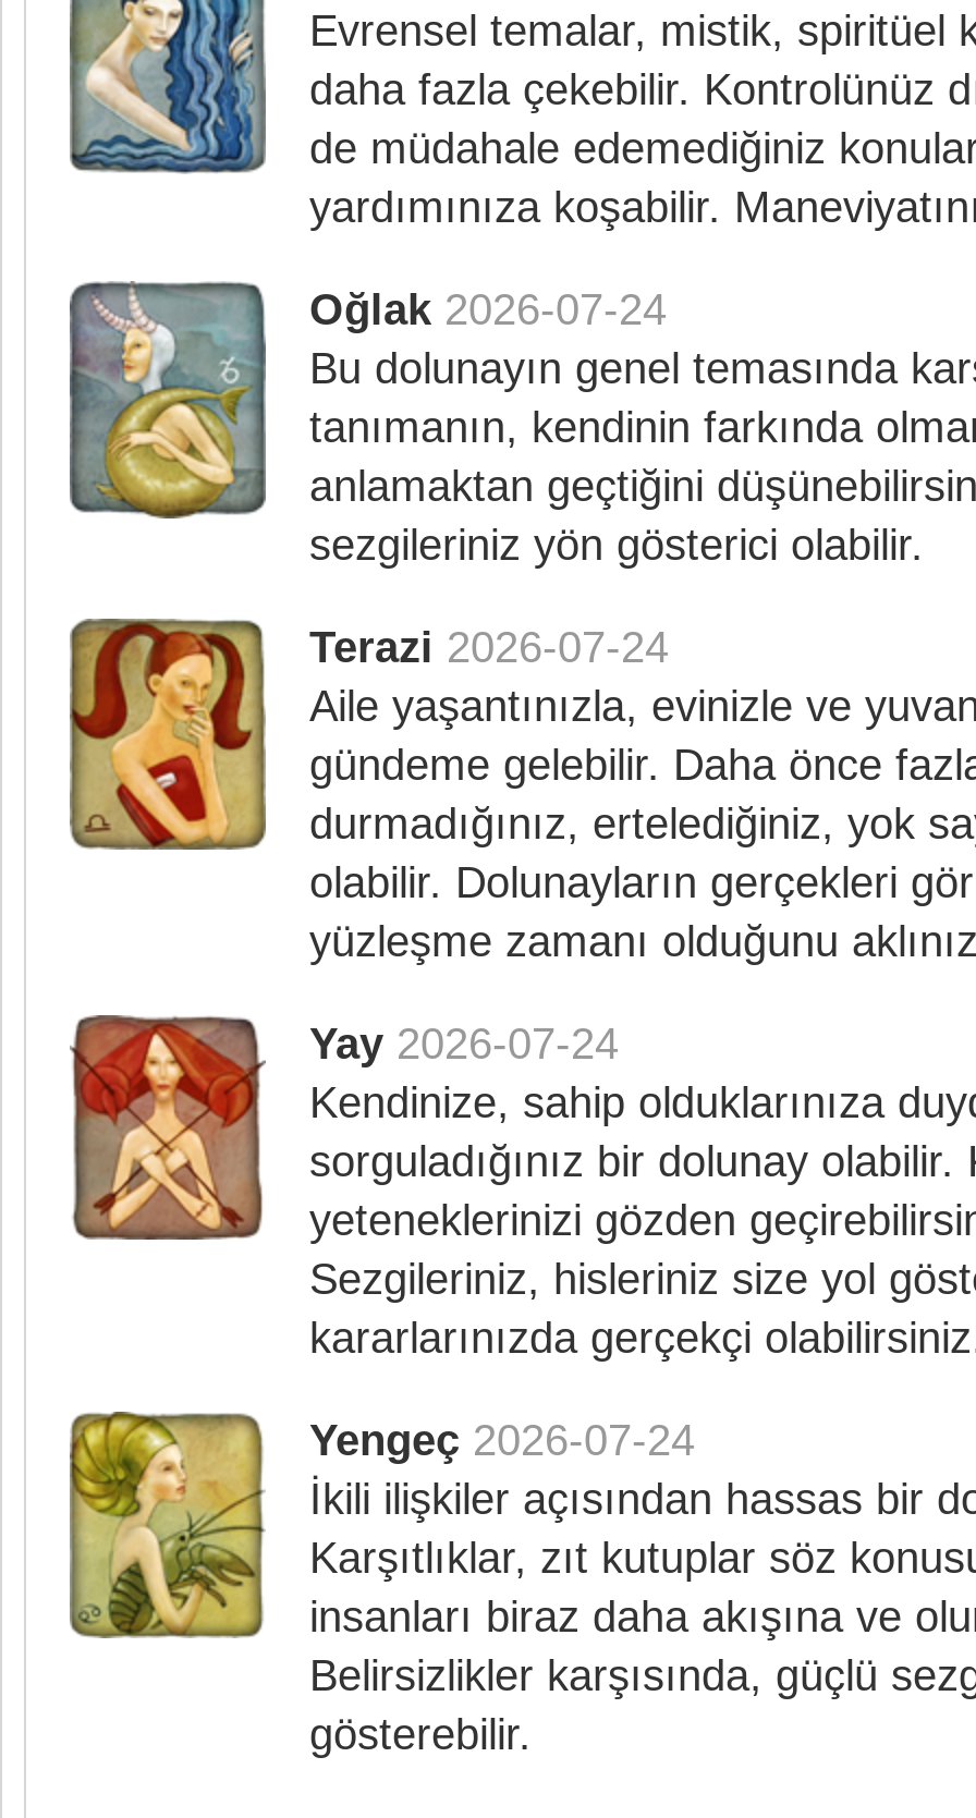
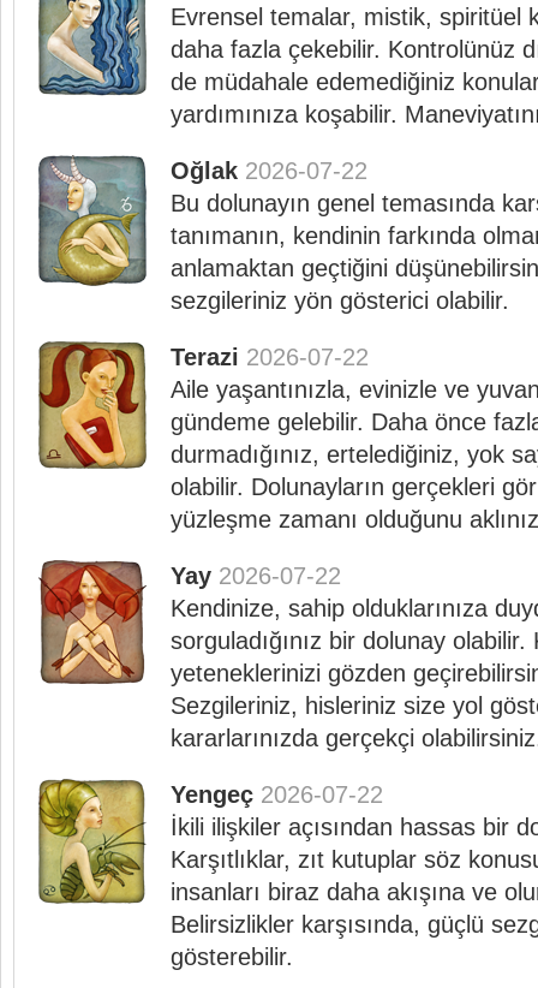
- Oğlak 2026-07-24
+ Oğlak 2026-07-22

- Terazi 2026-07-24
+ Terazi 2026-07-22

- Yay 2026-07-24
+ Yay 2026-07-22

- Yengeç 2026-07-24
+ Yengeç 2026-07-22
